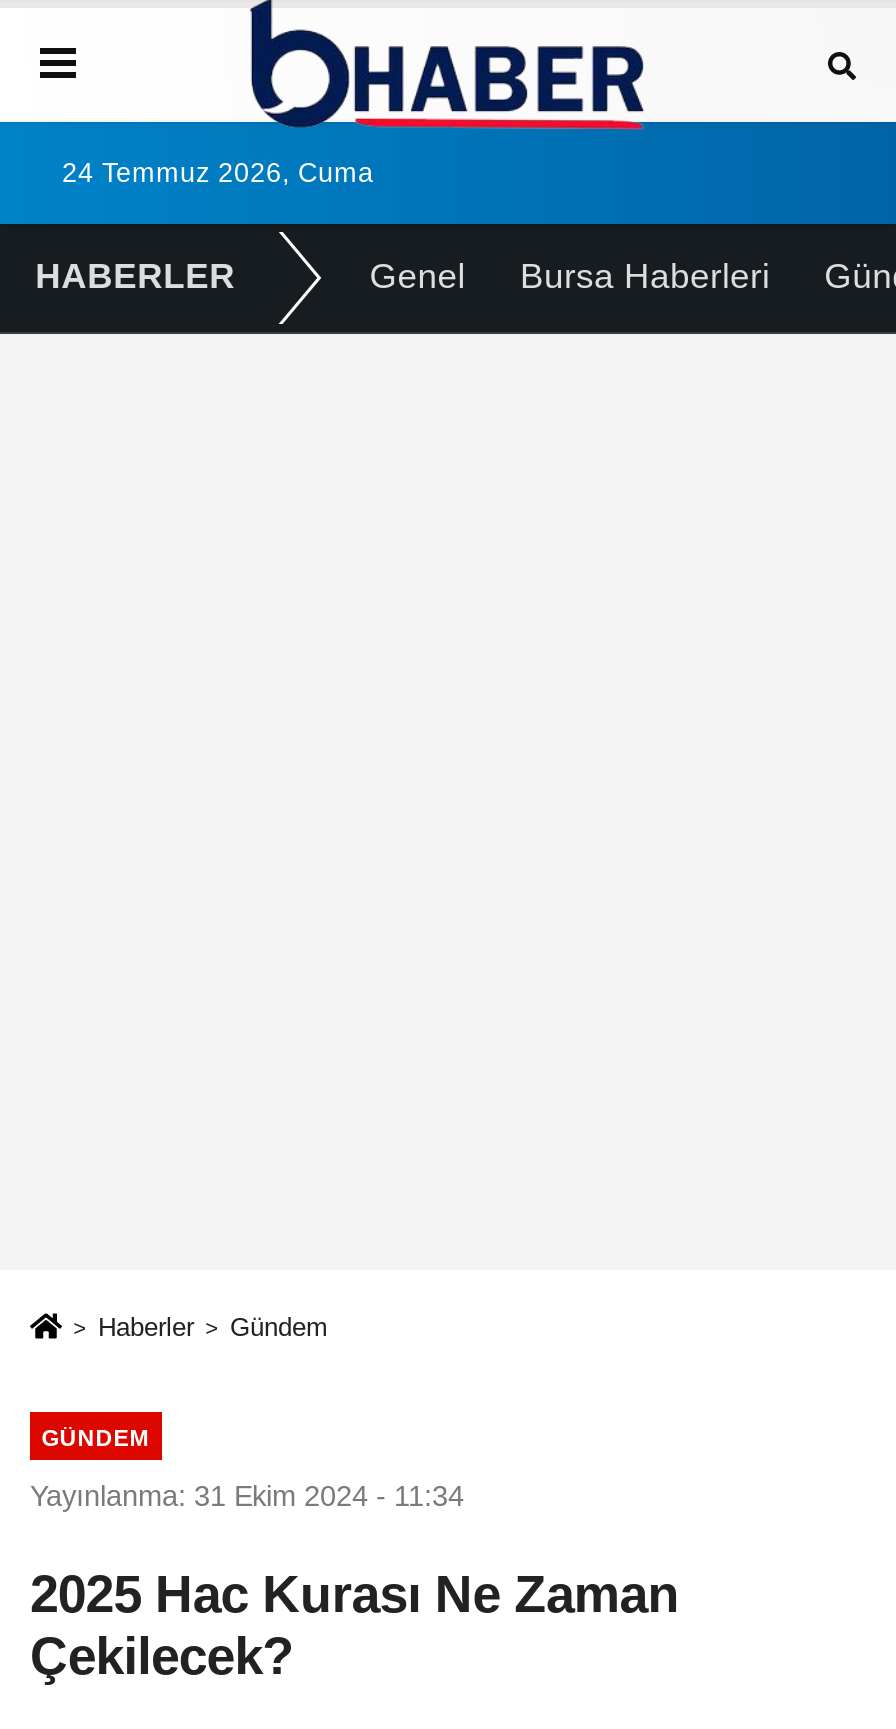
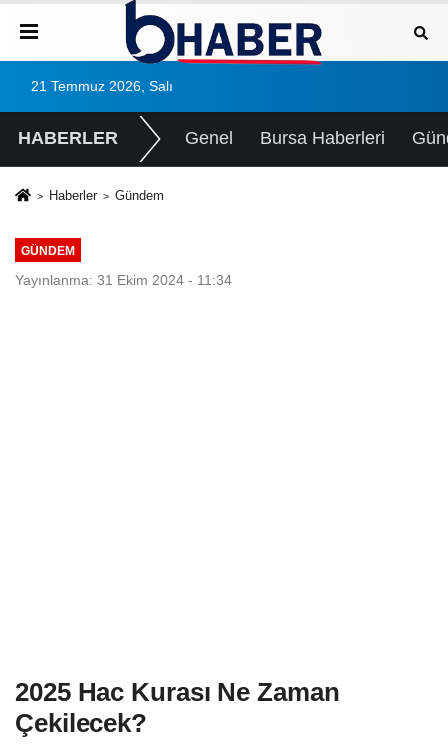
- 24 Temmuz 2026, Cuma
+ 21 Temmuz 2026, Salı

moved up: Haberler | Gündem | GÜNDEM | Yayınlanma: 31 Ekim 2024 - 11:34
